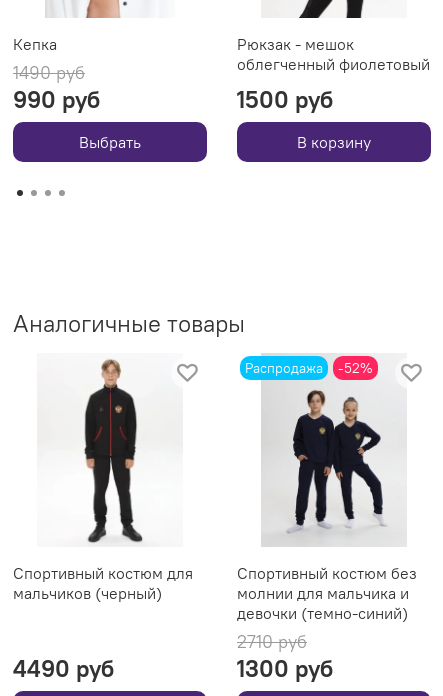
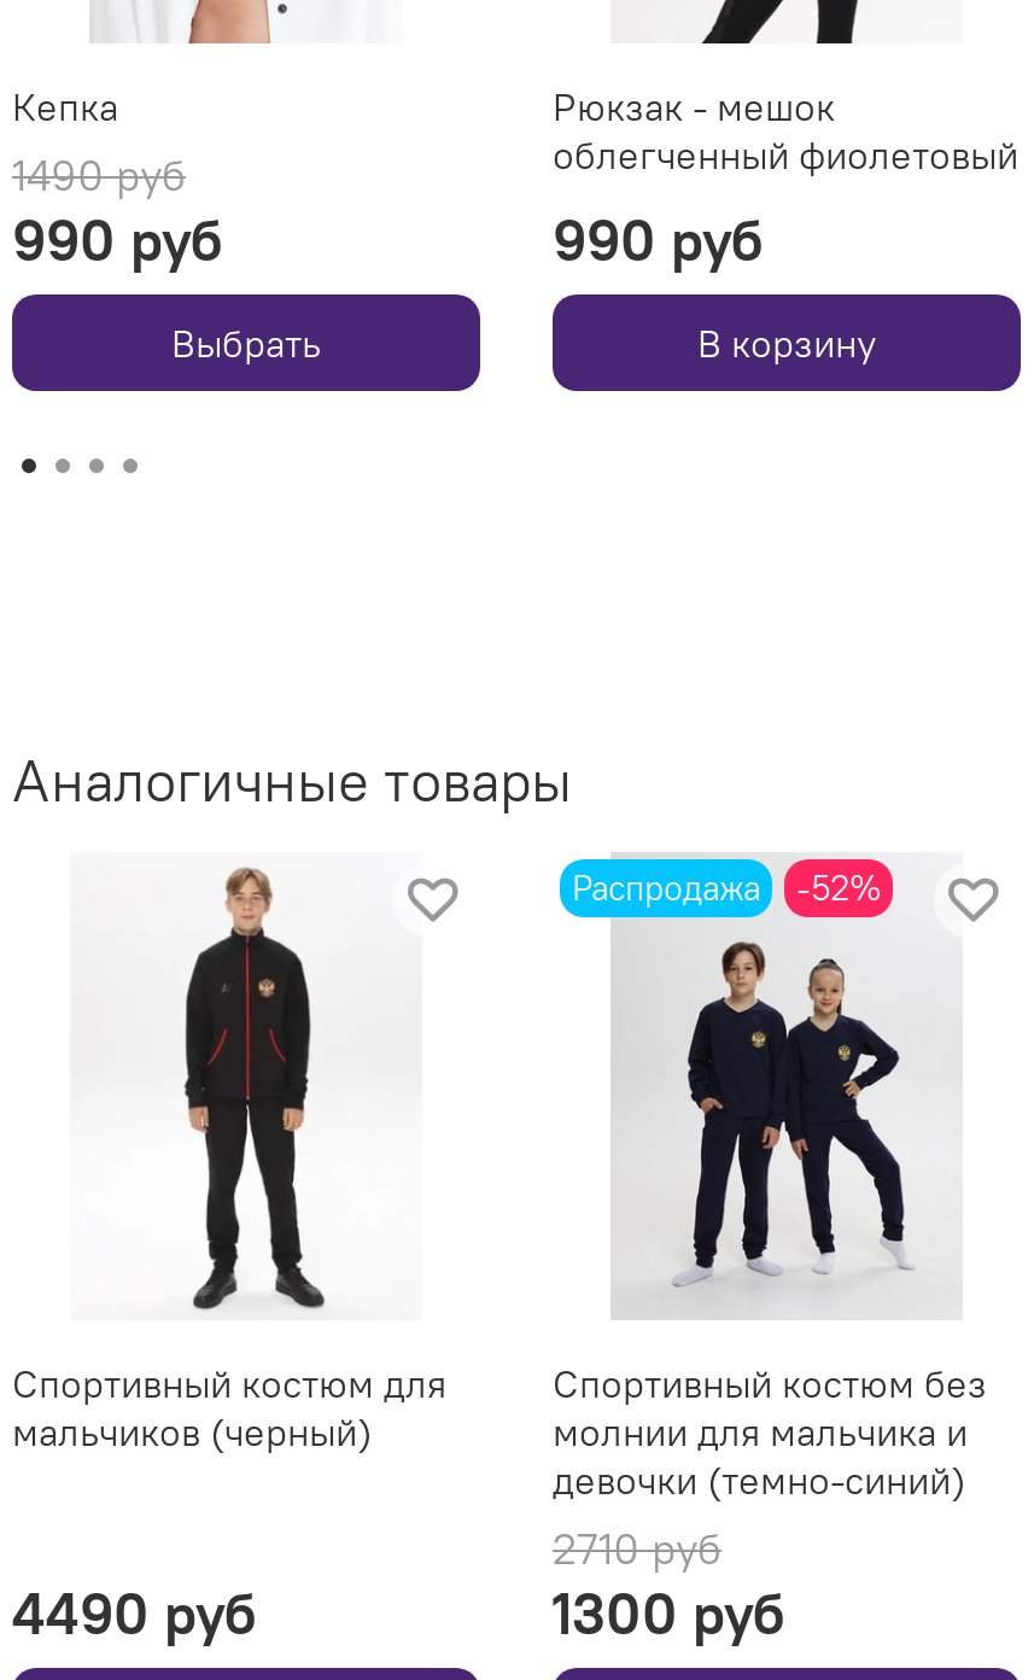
- 1500 руб
+ 990 руб
